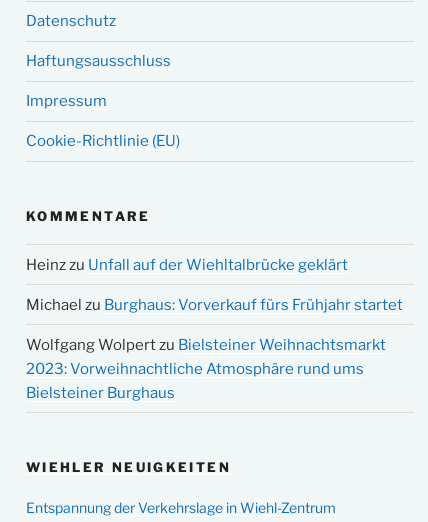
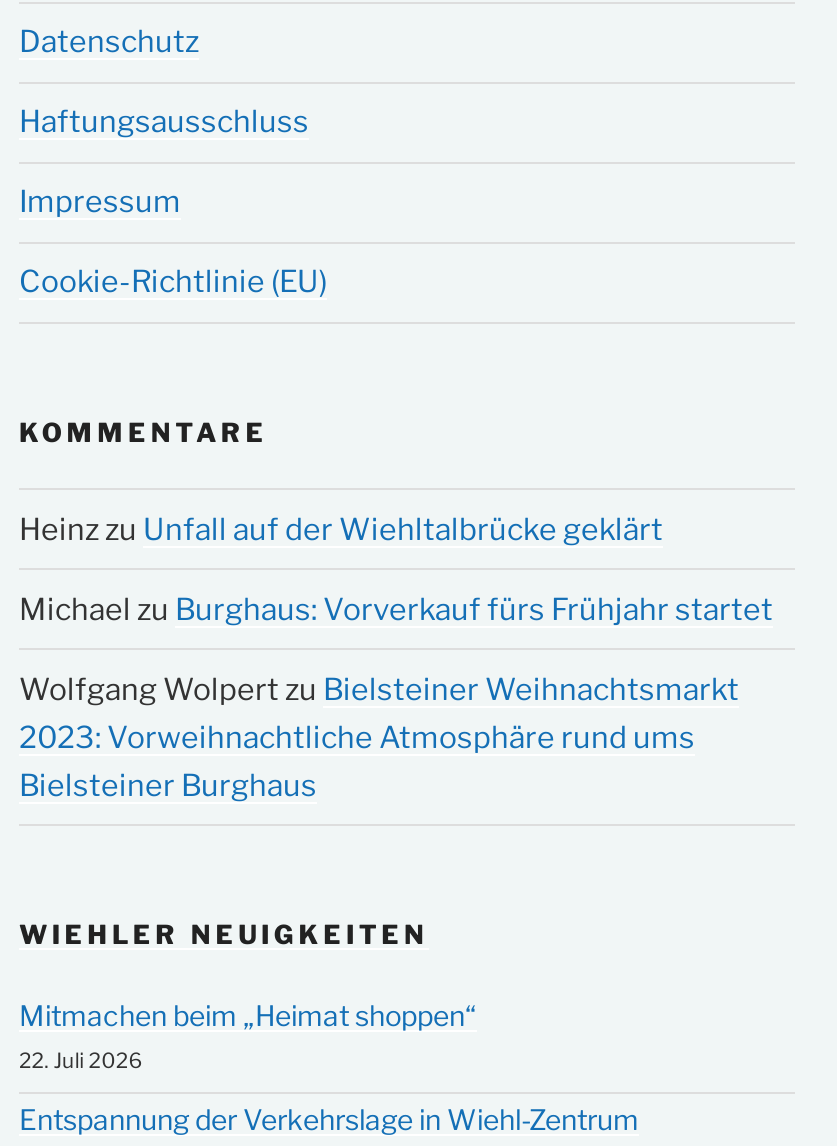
+ Mitmachen beim „Heimat shoppen“
+ 22. Juli 2026
